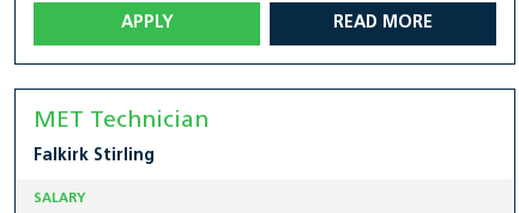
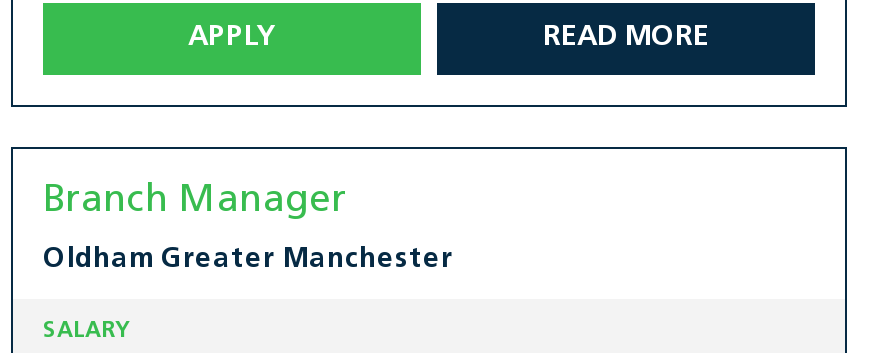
- MET Technician
+ Branch Manager

- Falkirk Stirling
+ Oldham Greater Manchester
